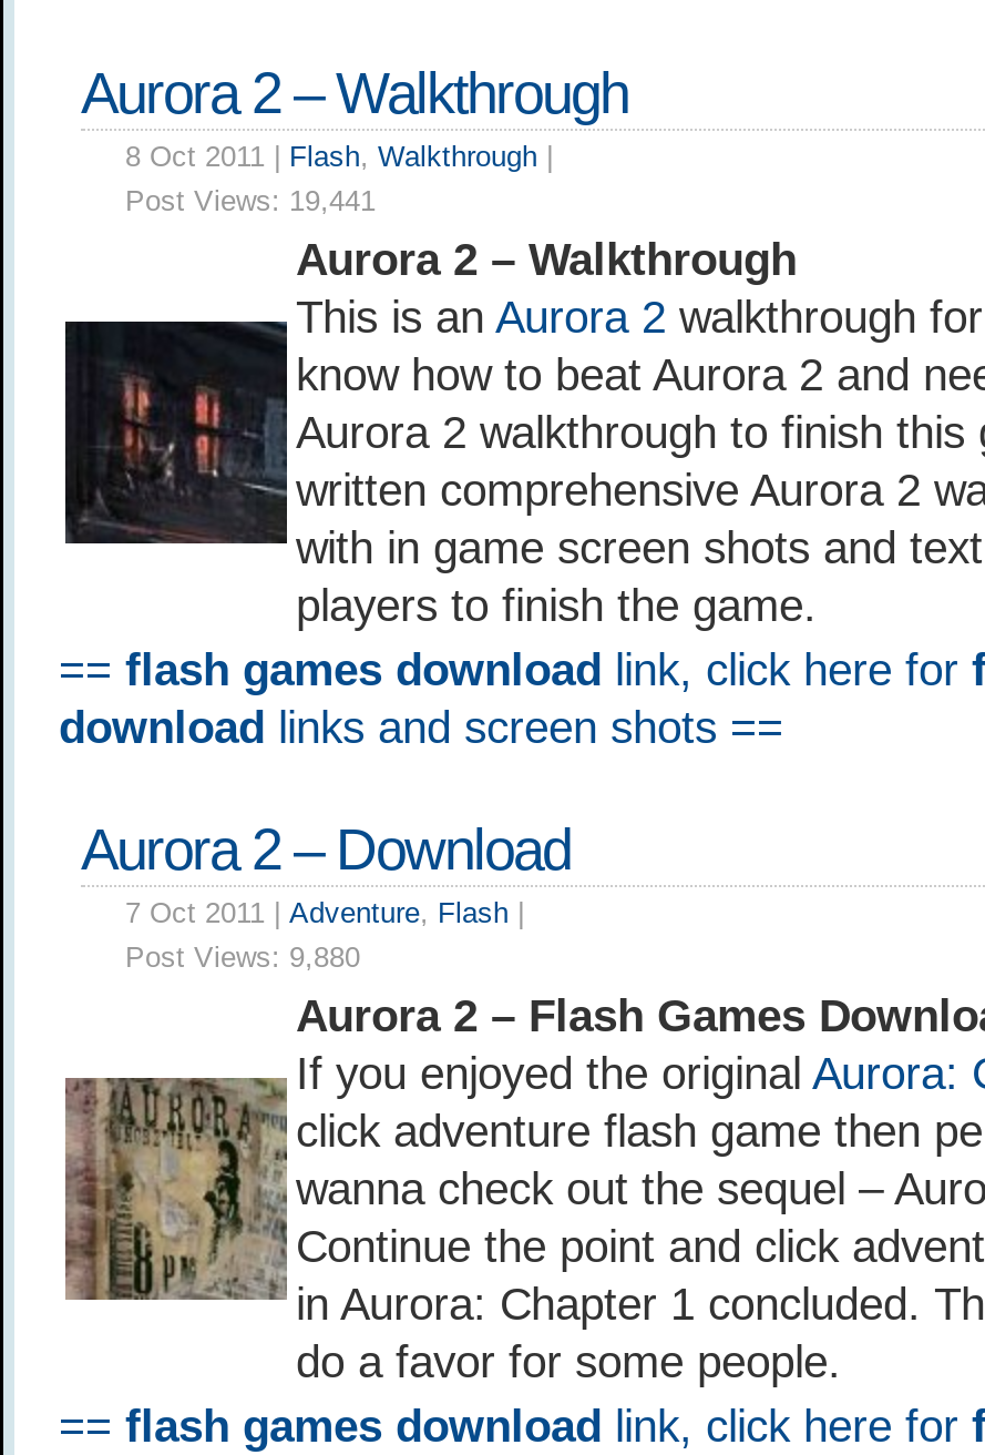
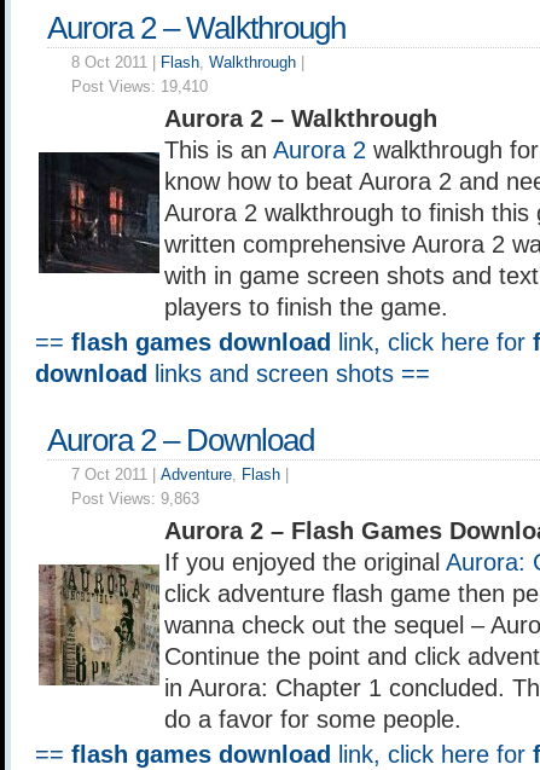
- Post Views: 19,441
+ Post Views: 19,410

- Post Views: 9,880
+ Post Views: 9,863
